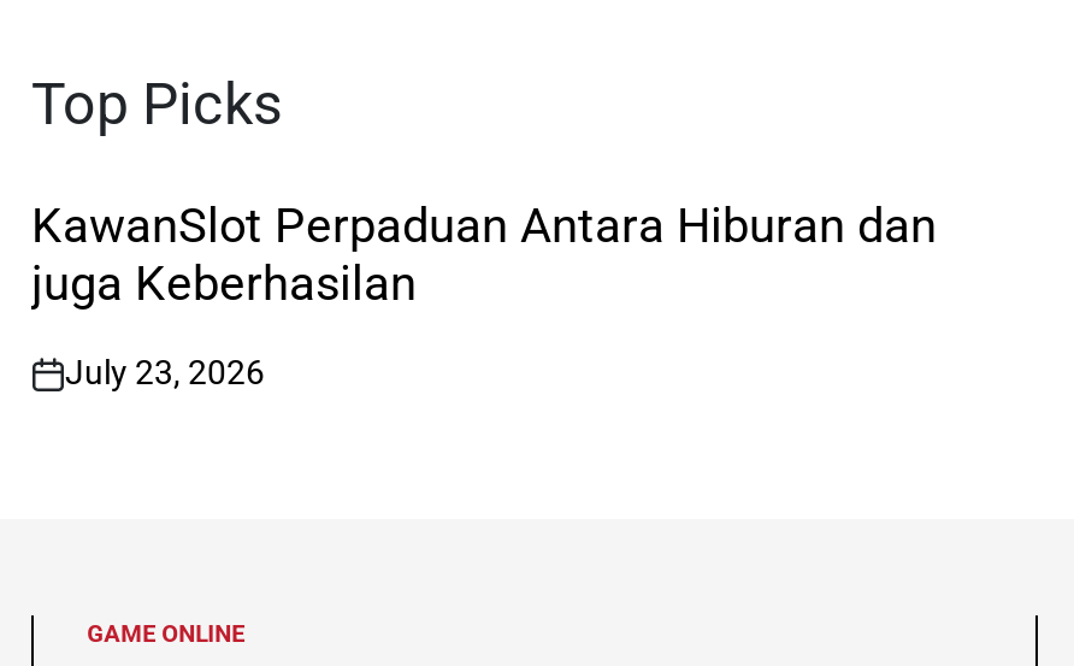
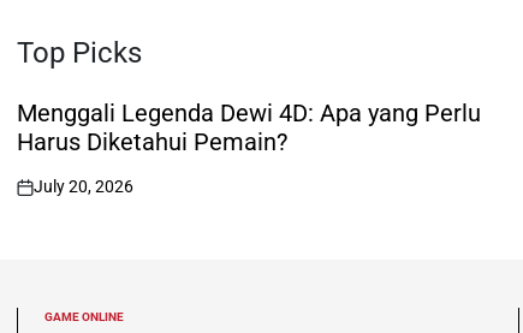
- KawanSlot Perpaduan Antara Hiburan dan
- juga Keberhasilan
+ Menggali Legenda Dewi 4D: Apa yang Perlu
+ Harus Diketahui Pemain?

- July 23, 2026
+ July 20, 2026
